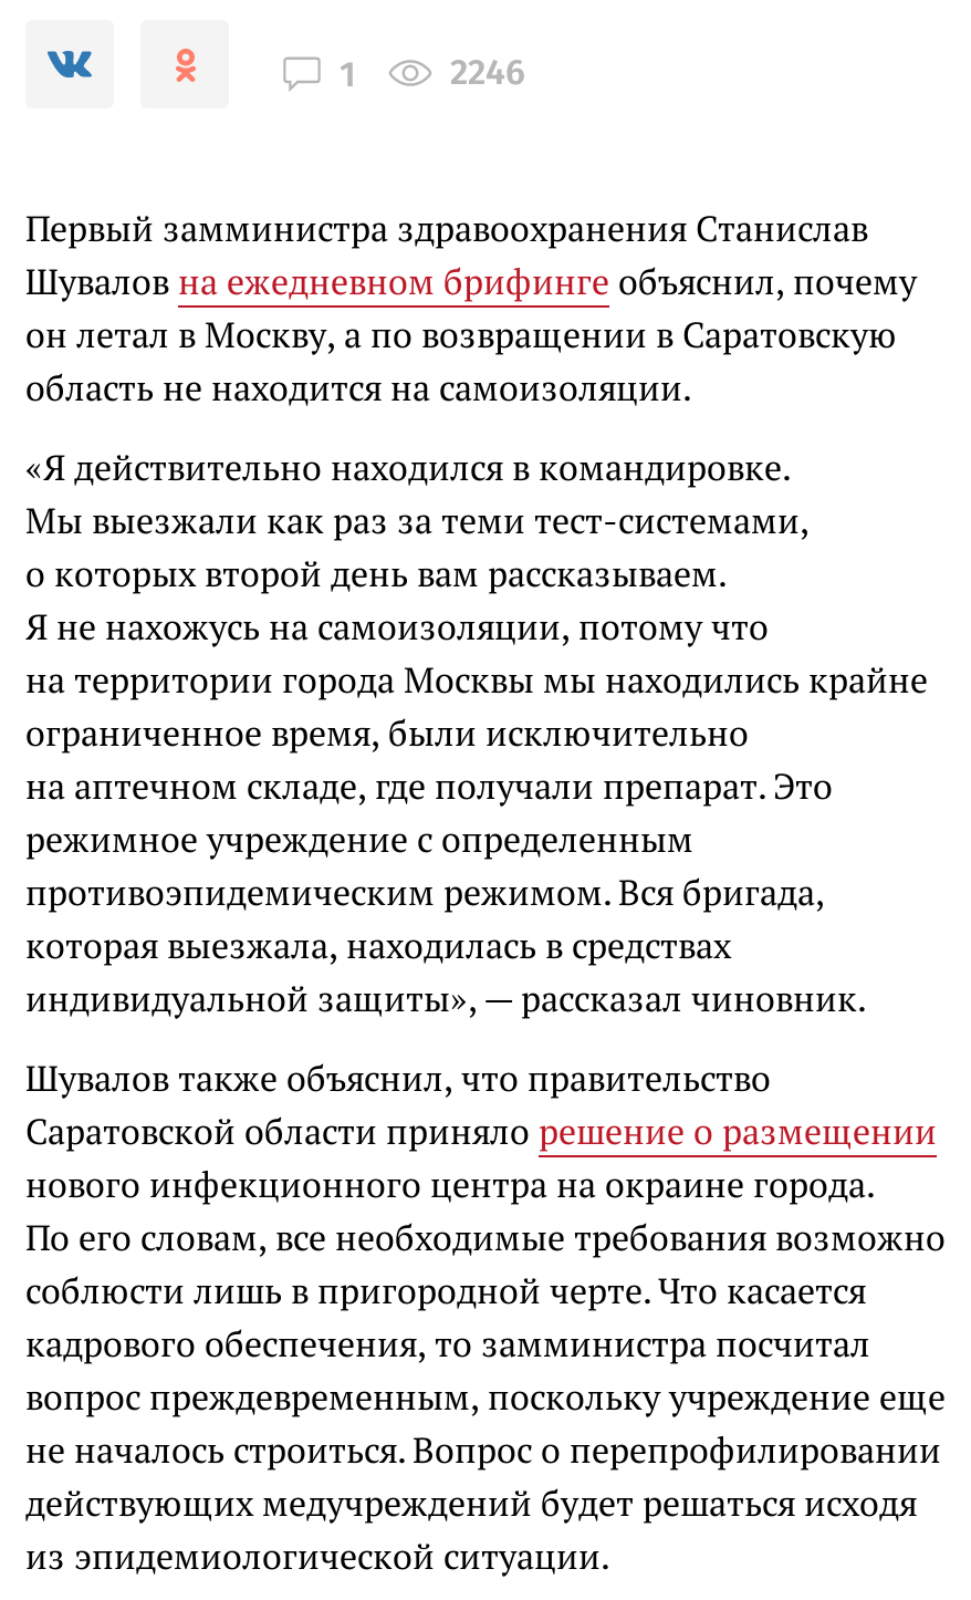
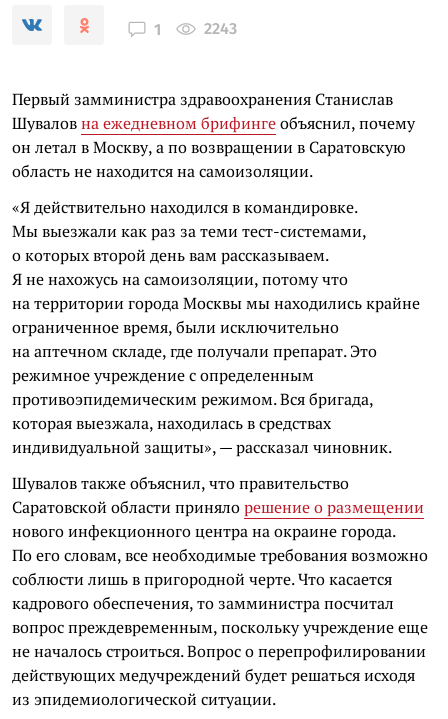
- 2246
+ 2243
